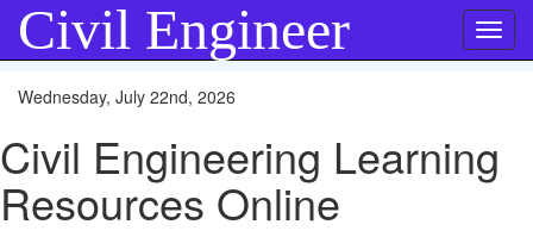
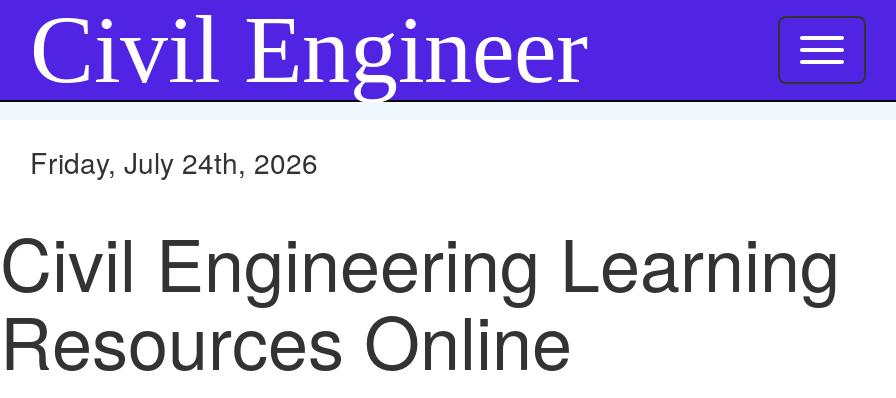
- Wednesday, July 22nd, 2026
+ Friday, July 24th, 2026
